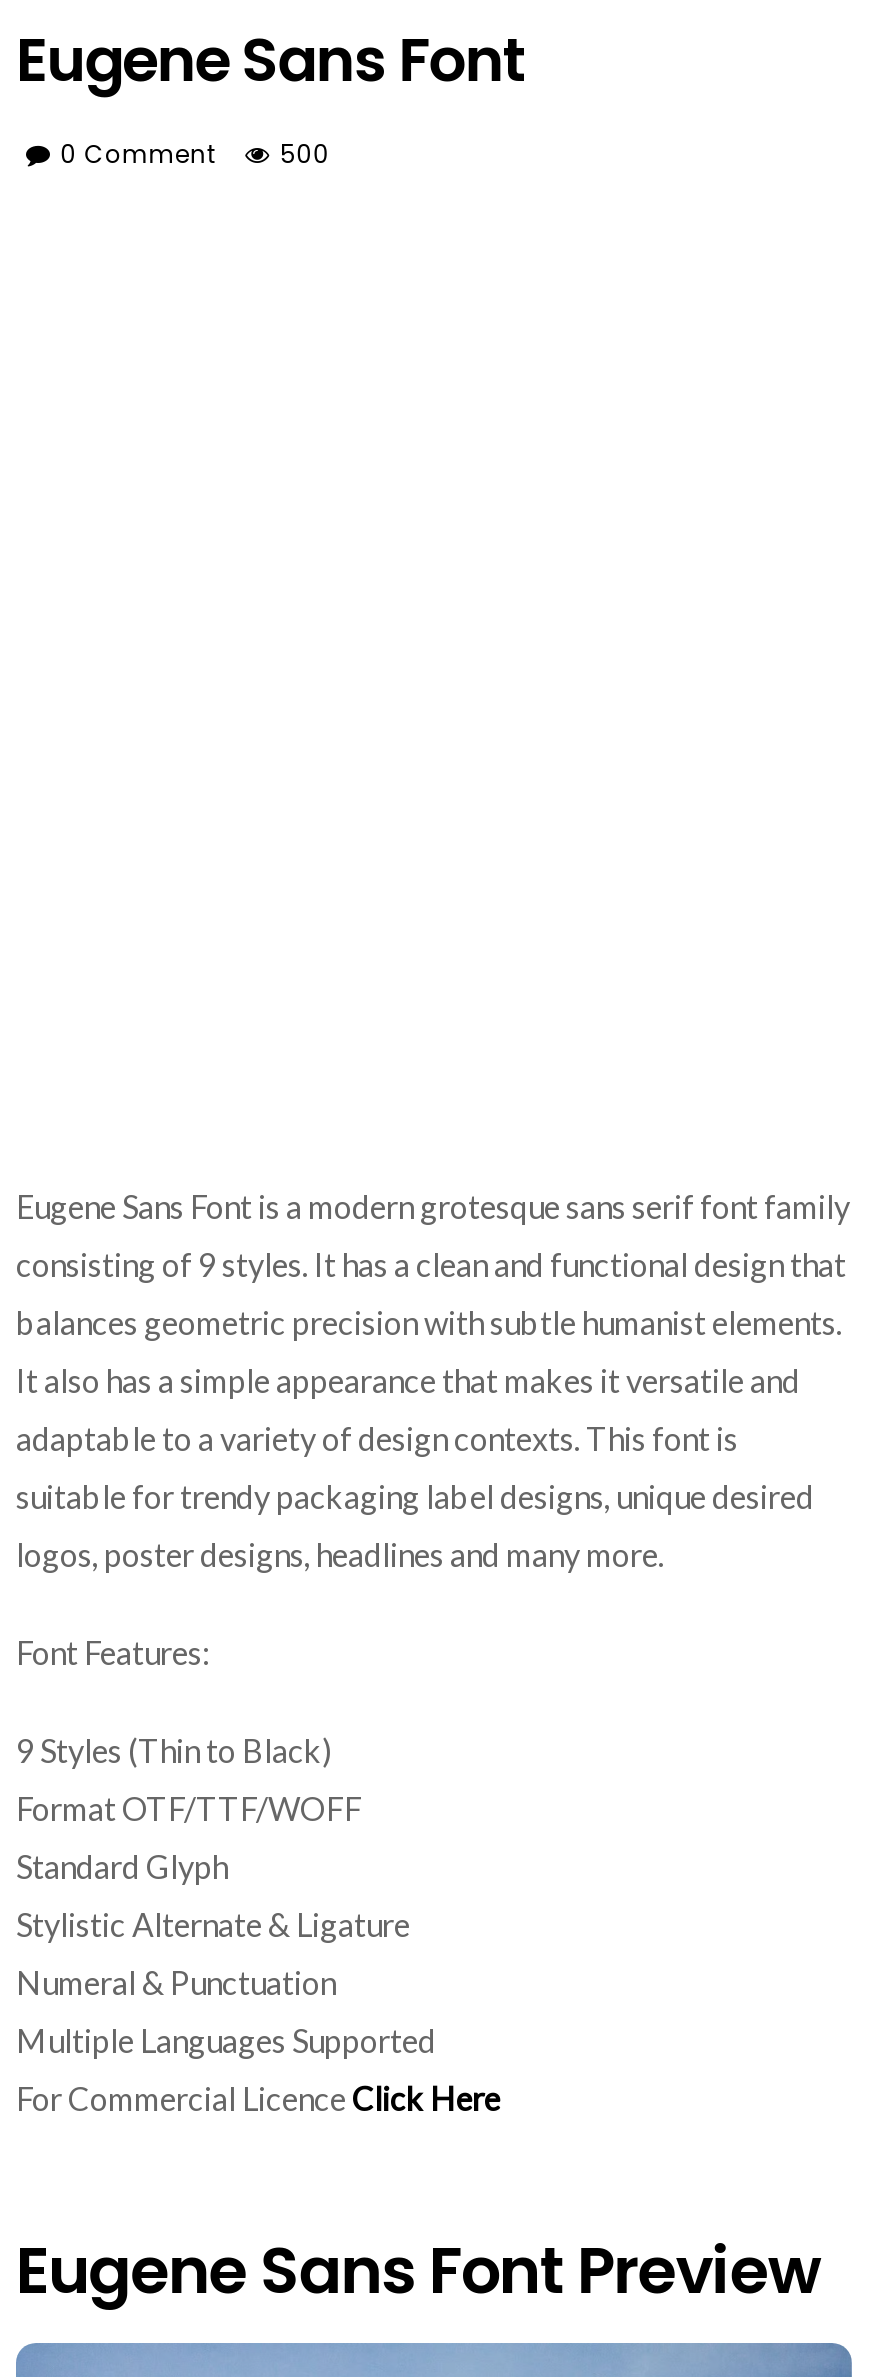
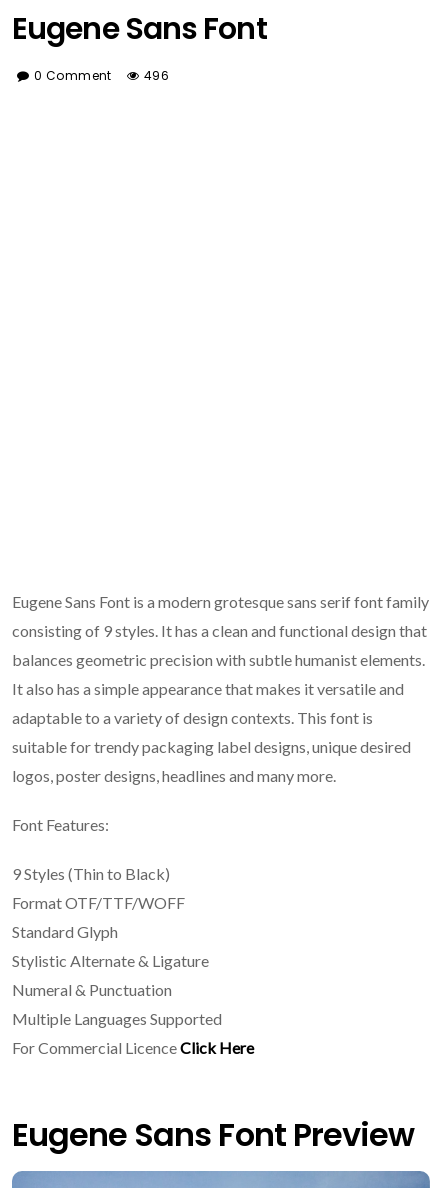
- 0 Comment 500
+ 0 Comment 496
